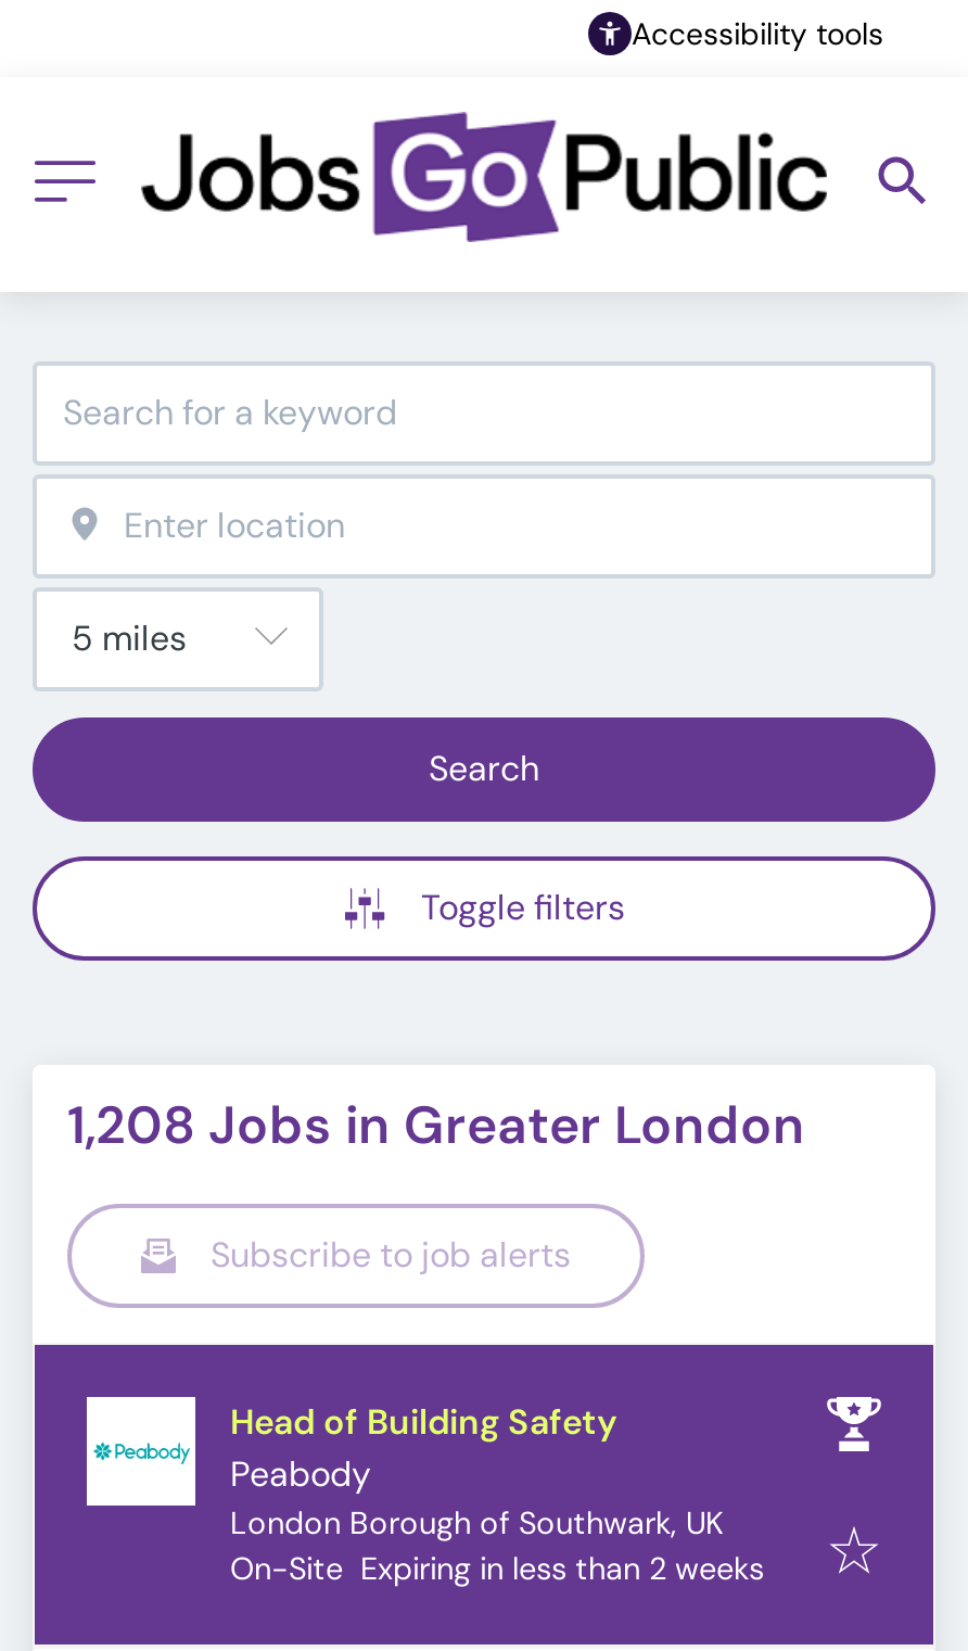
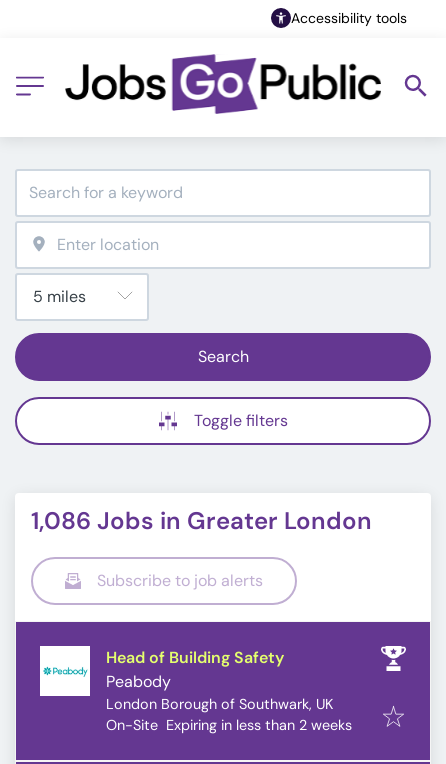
- 1,208 Jobs in Greater London
+ 1,086 Jobs in Greater London
